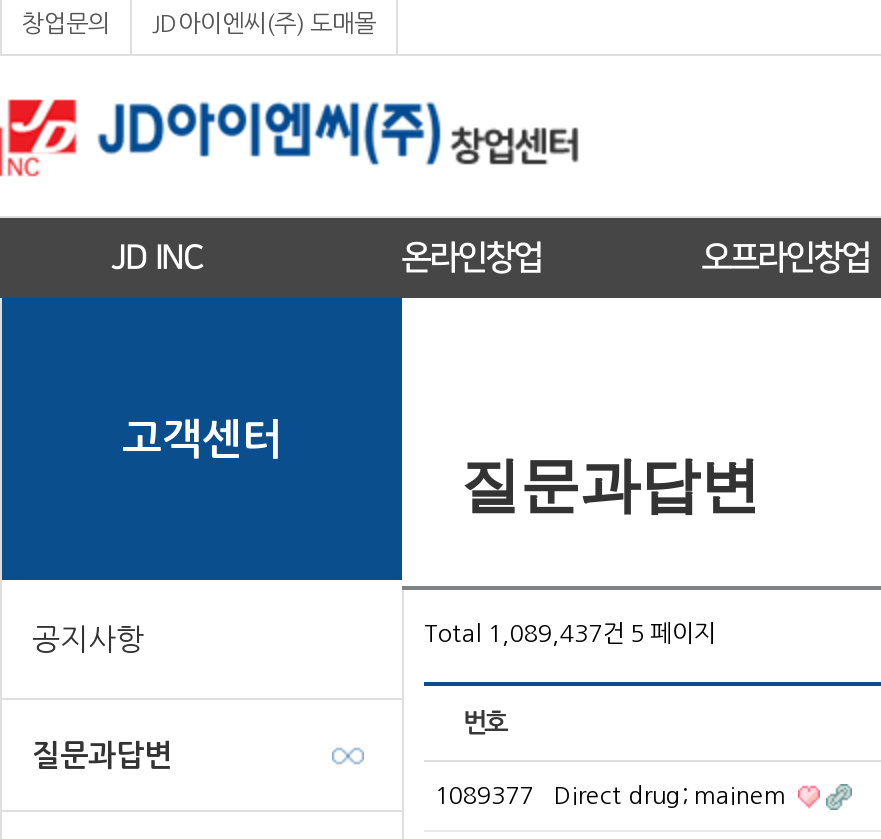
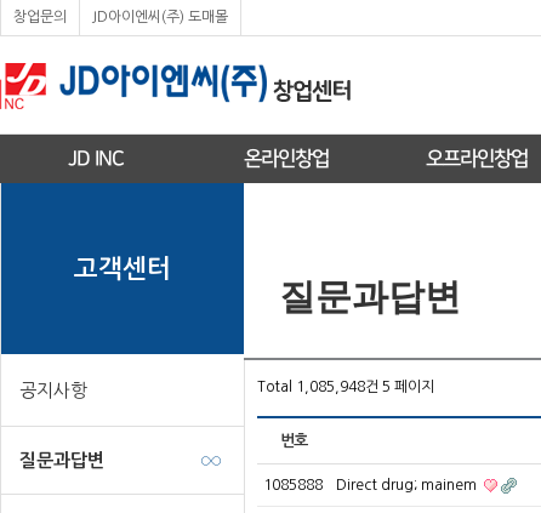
- Total 1,089,437건 5 페이지
+ Total 1,085,948건 5 페이지

- 1089377 Direct drug; mainem
+ 1085888 Direct drug; mainem
